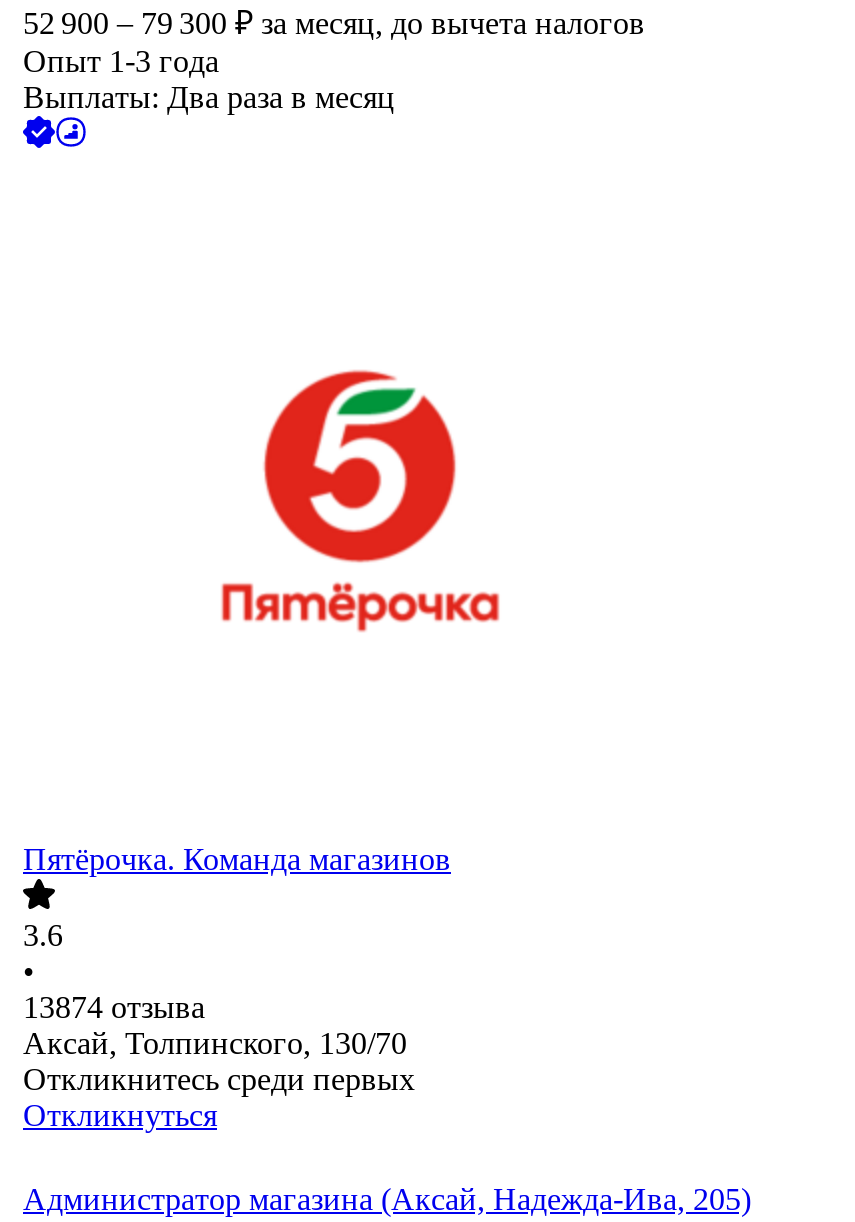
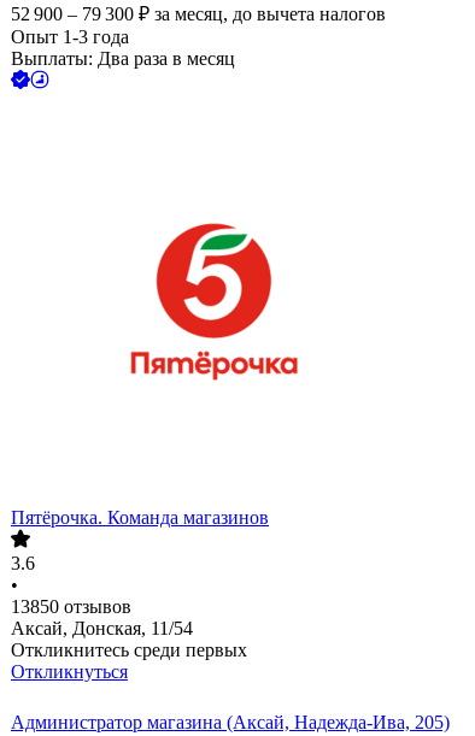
- 13874 отзыва
- Аксай, Толпинского, 130/70
+ 13850 отзывов
+ Аксай, Донская, 11/54
